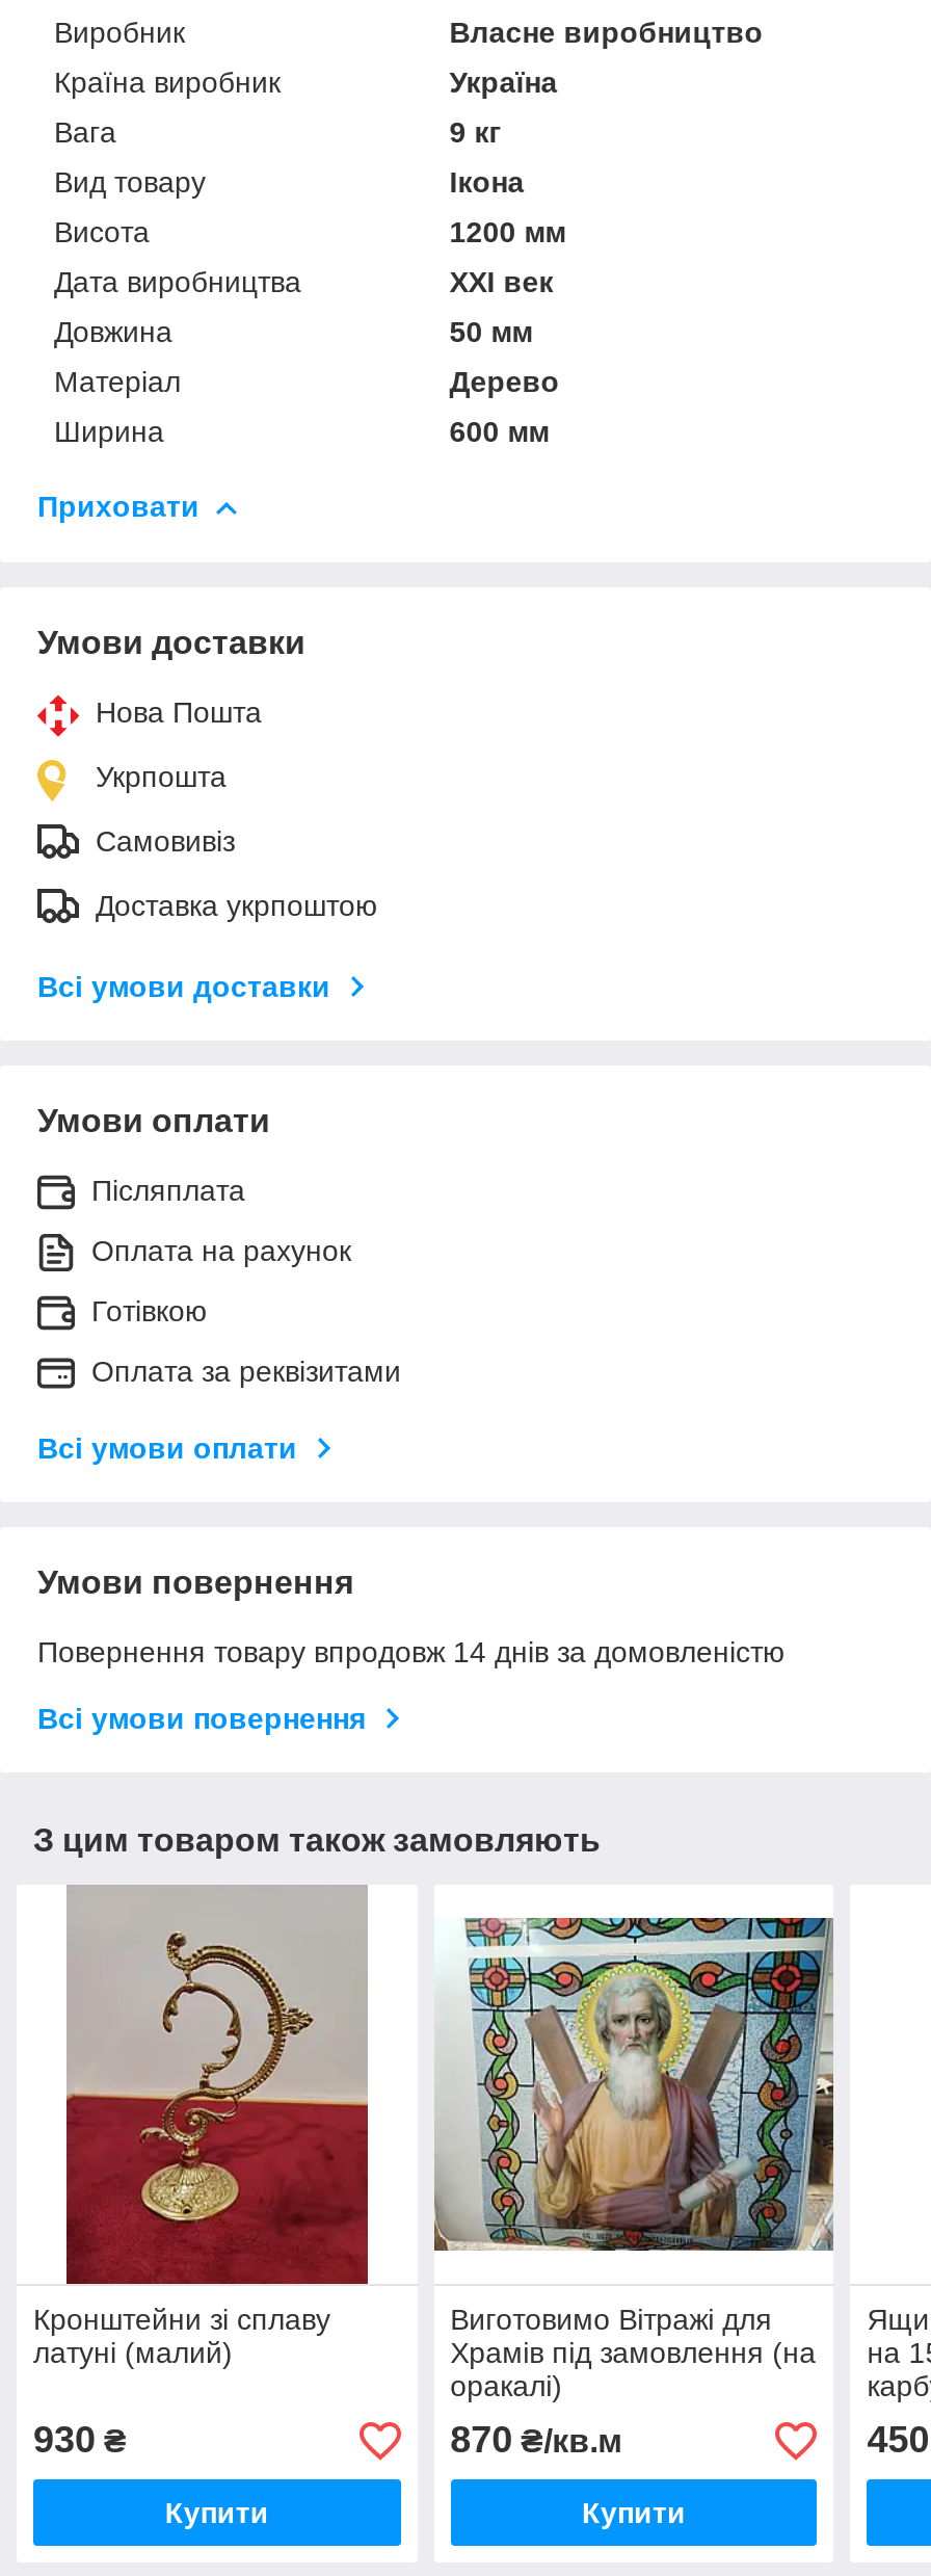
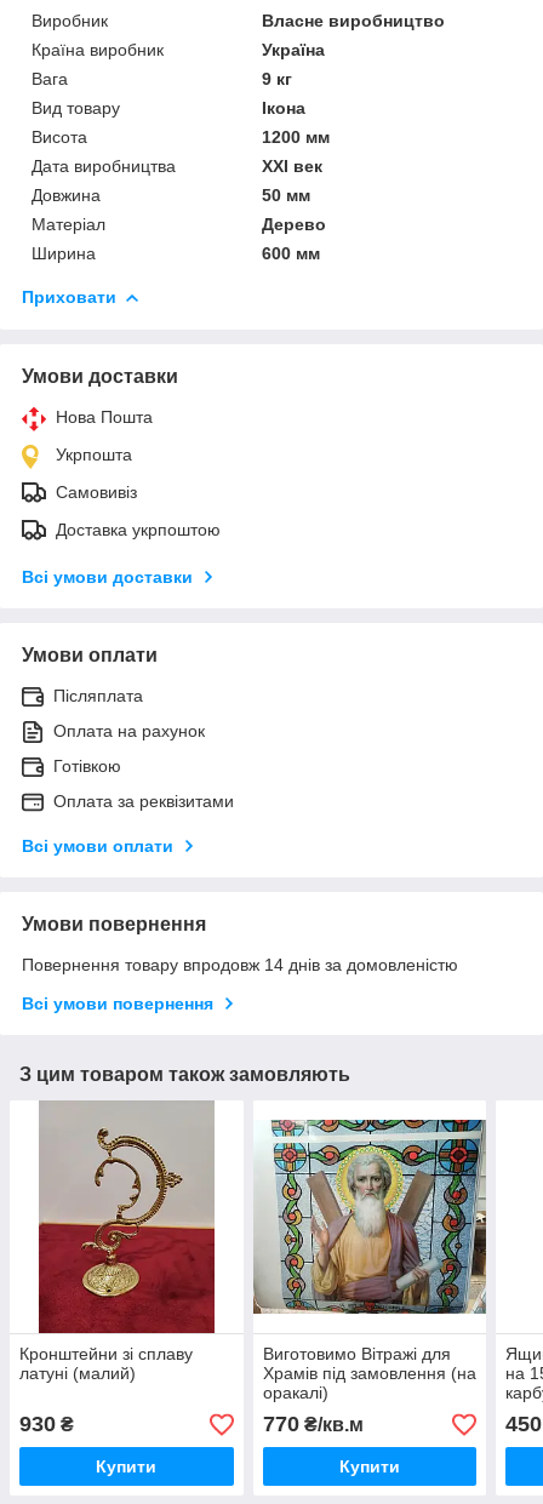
- 870 ₴/кв.м
+ 770 ₴/кв.м
